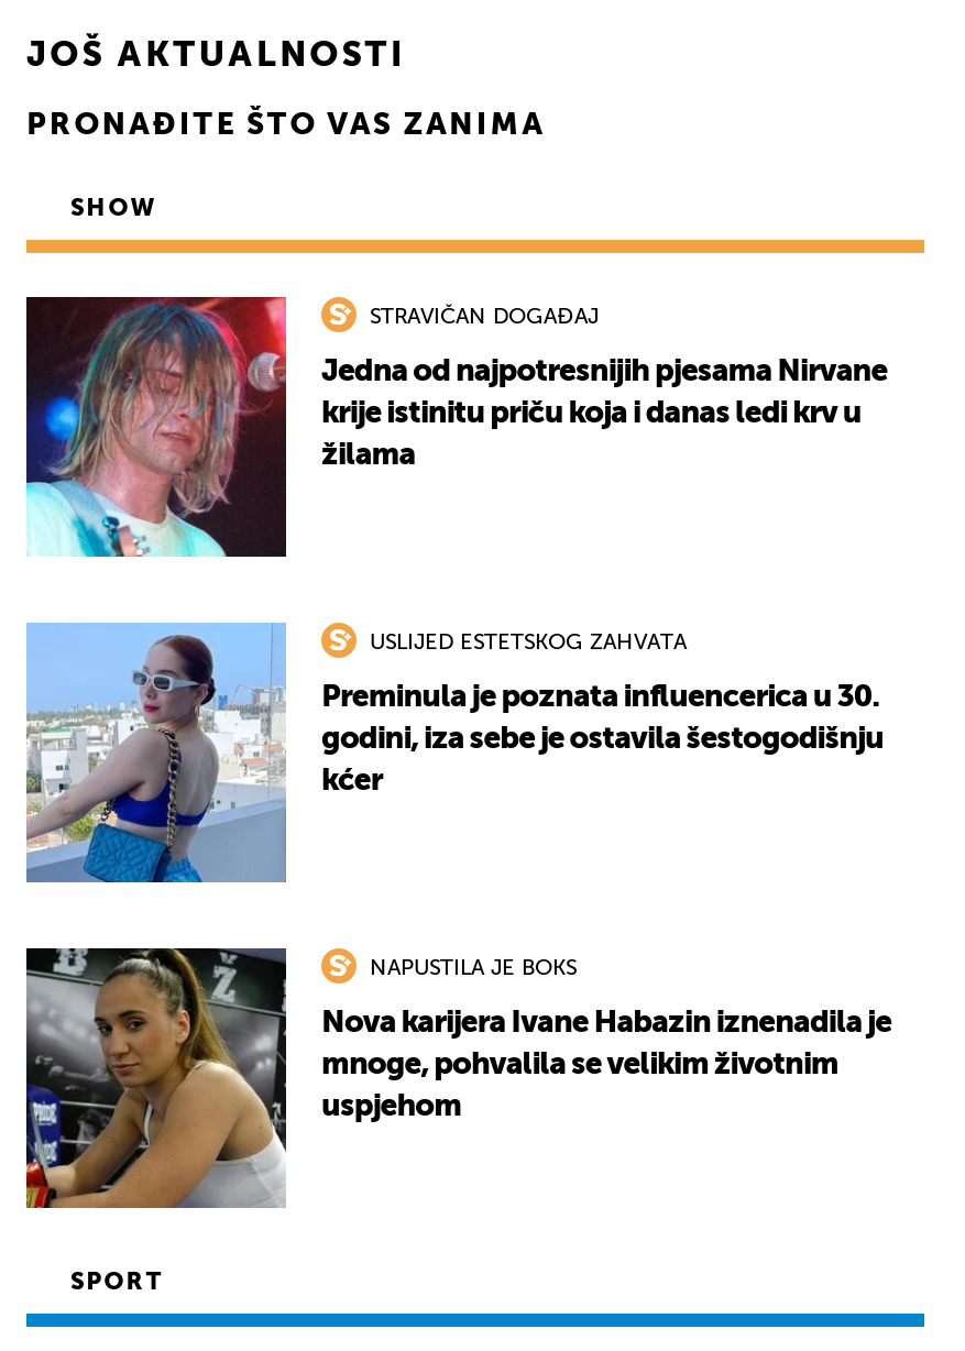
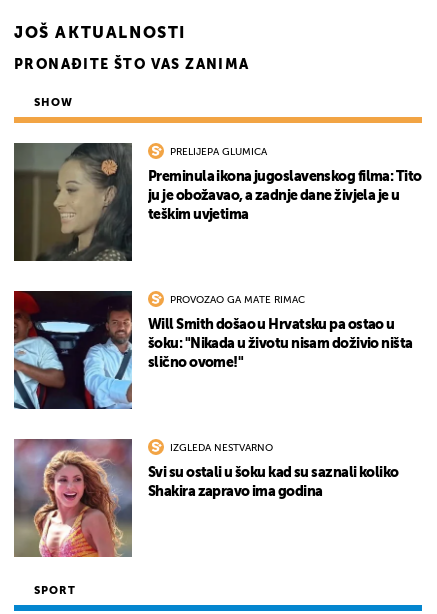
- [image]
- Jedna od najpotresnijih pjesama Nirvane
- krije istinitu priču koja i danas ledi krv u
- žilama
+ [image]
+ Preminula ikona jugoslavenskog filma: Tito
+ ju je obožavao, a zadnje dane živjela je u
+ teškim uvjetima

- STRAVIČAN DOGAĐAJ
+ PRELIJEPA GLUMICA

- [image]
- Preminula je poznata influencerica u 30.
- godini, iza sebe je ostavila šestogodišnju
- kćer
+ [image]
+ Will Smith došao u Hrvatsku pa ostao u
+ šoku: "Nikada u životu nisam doživio ništa
+ slično ovome!"

- USLIJED ESTETSKOG ZAHVATA
+ PROVOZAO GA MATE RIMAC

- [image]
- Nova karijera Ivane Habazin iznenadila je
- mnoge, pohvalila se velikim životnim
- uspjehom
+ [image]
+ Svi su ostali u šoku kad su saznali koliko
+ Shakira zapravo ima godina

- NAPUSTILA JE BOKS
+ IZGLEDA NESTVARNO
